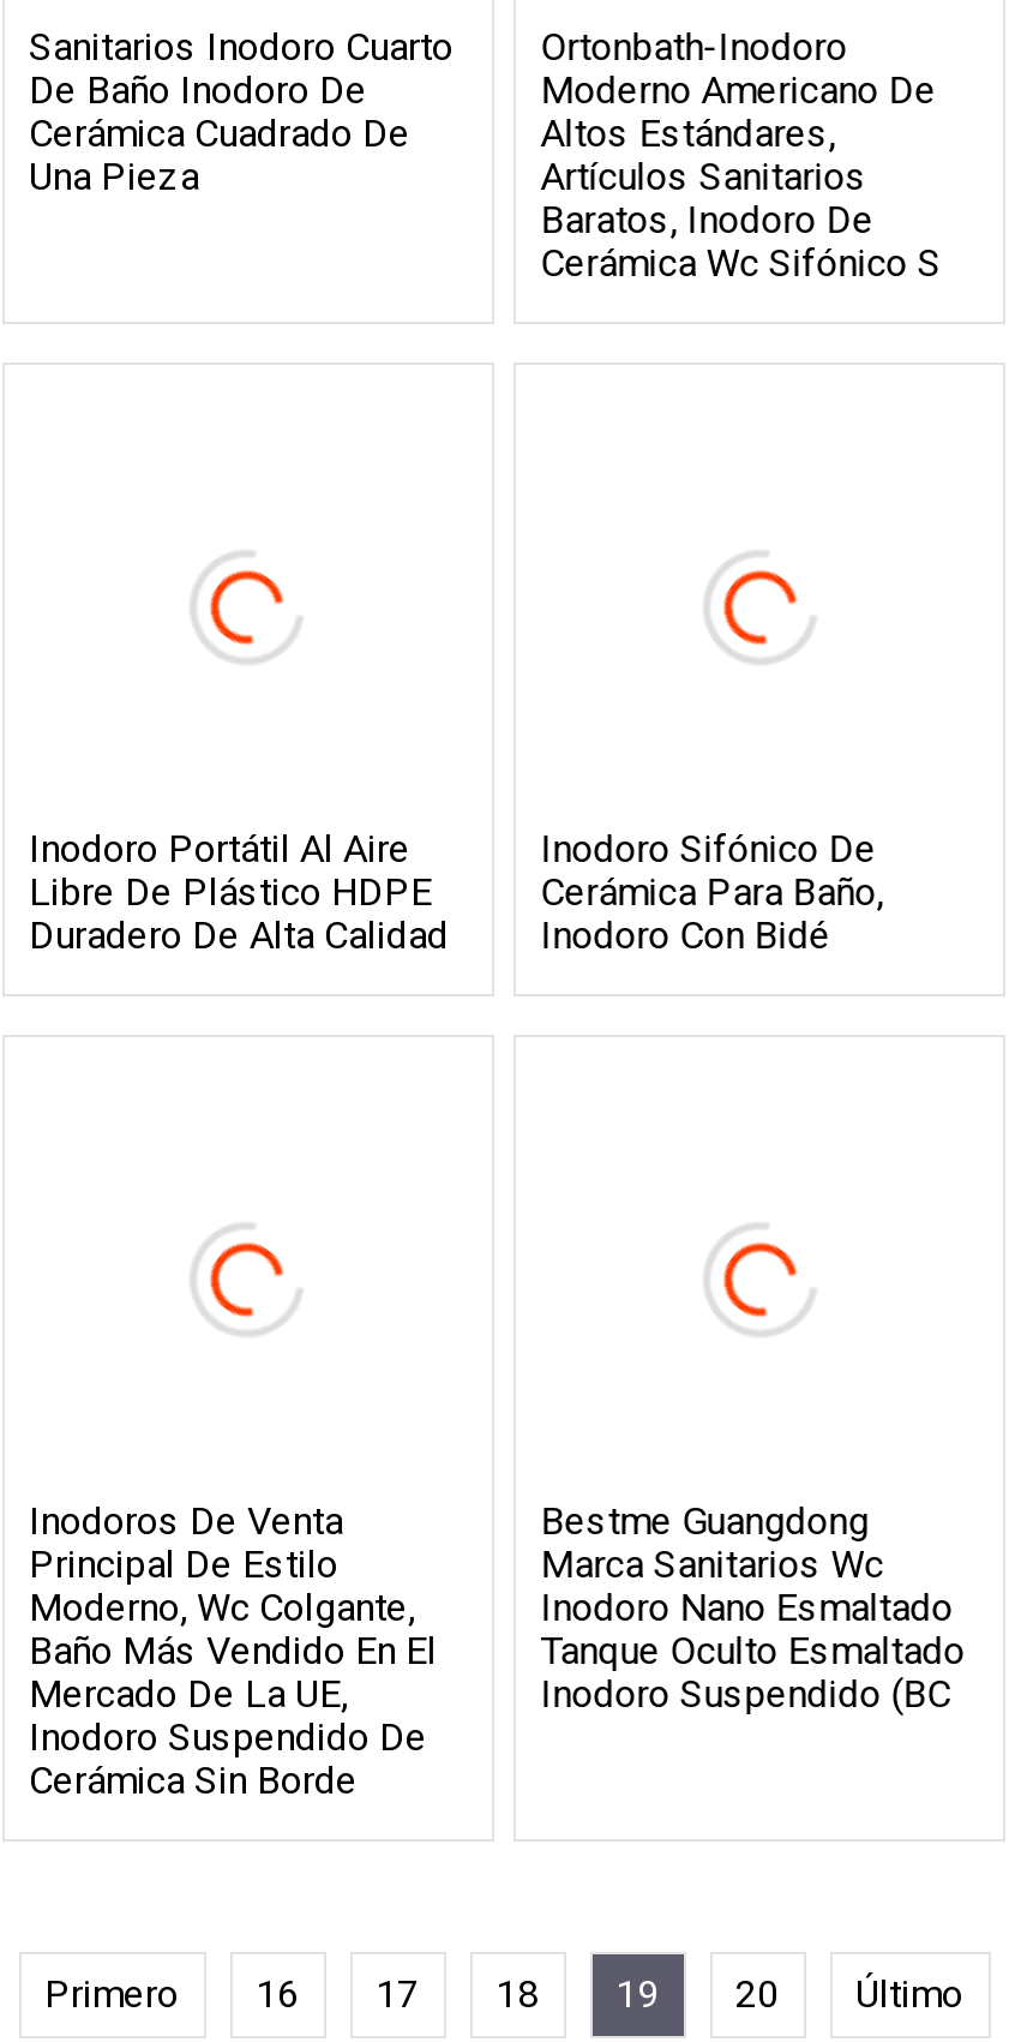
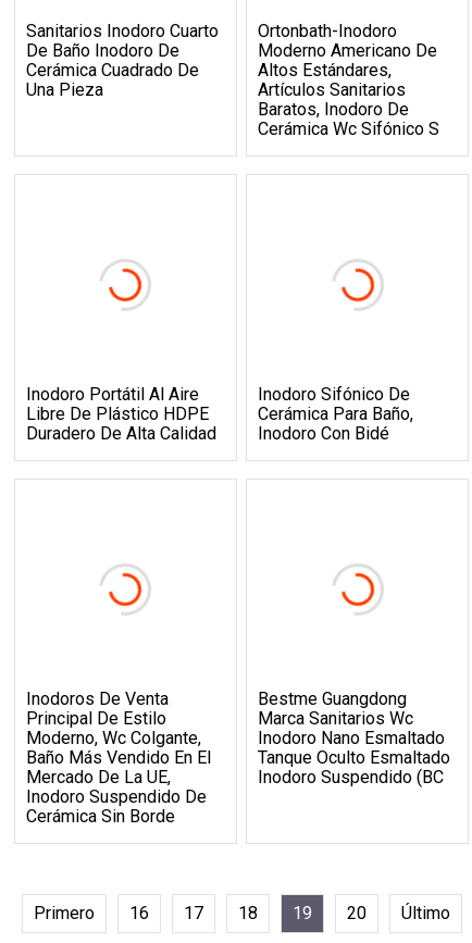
- [image]
+ [image]

- [image]
+ [image]

- [image]
+ [image]

- [image]
+ [image]
